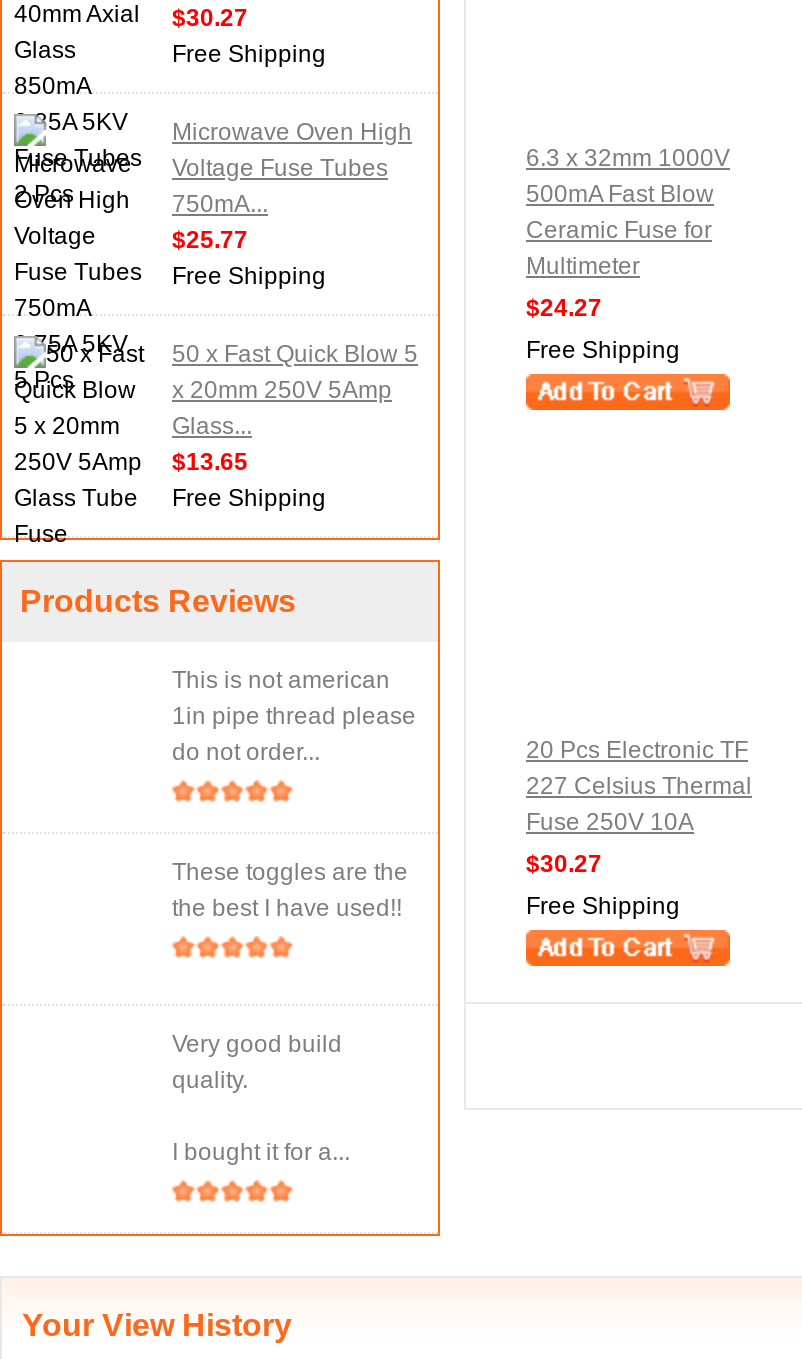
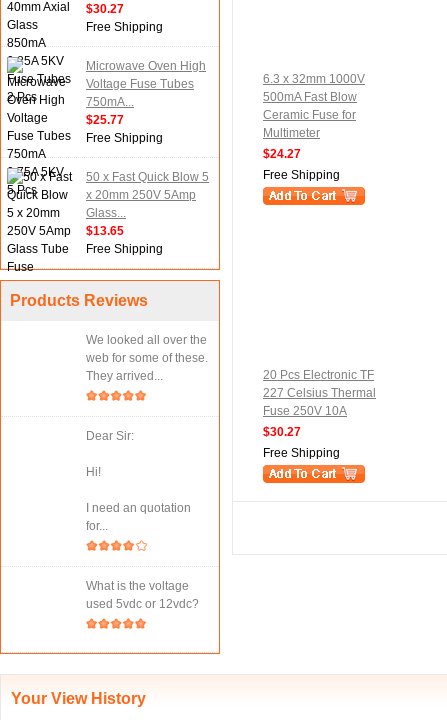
- This is not american
- 1in pipe thread please
- do not order...
+ We looked all over the
+ web for some of these.
+ They arrived...

- These toggles are the
- the best I have used!!
+ Dear Sir:
+ Hi!
+ I need an quotation
+ for...

- Very good build
- quality.
- I bought it for a...
+ What is the voltage
+ used 5vdc or 12vdc?
